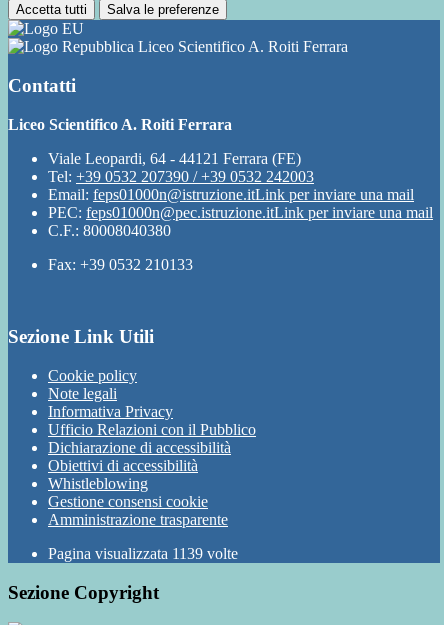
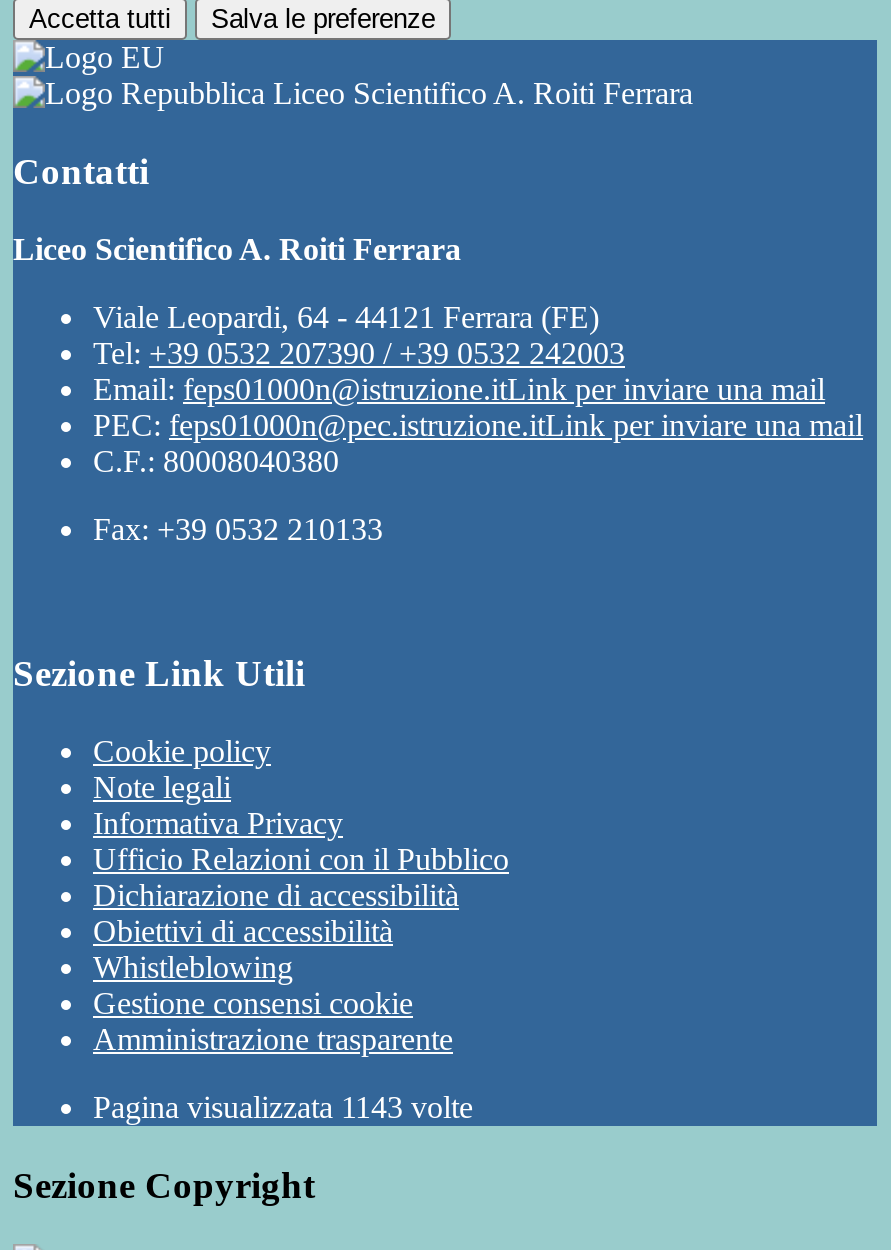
- Pagina visualizzata 1139 volte
+ Pagina visualizzata 1143 volte
